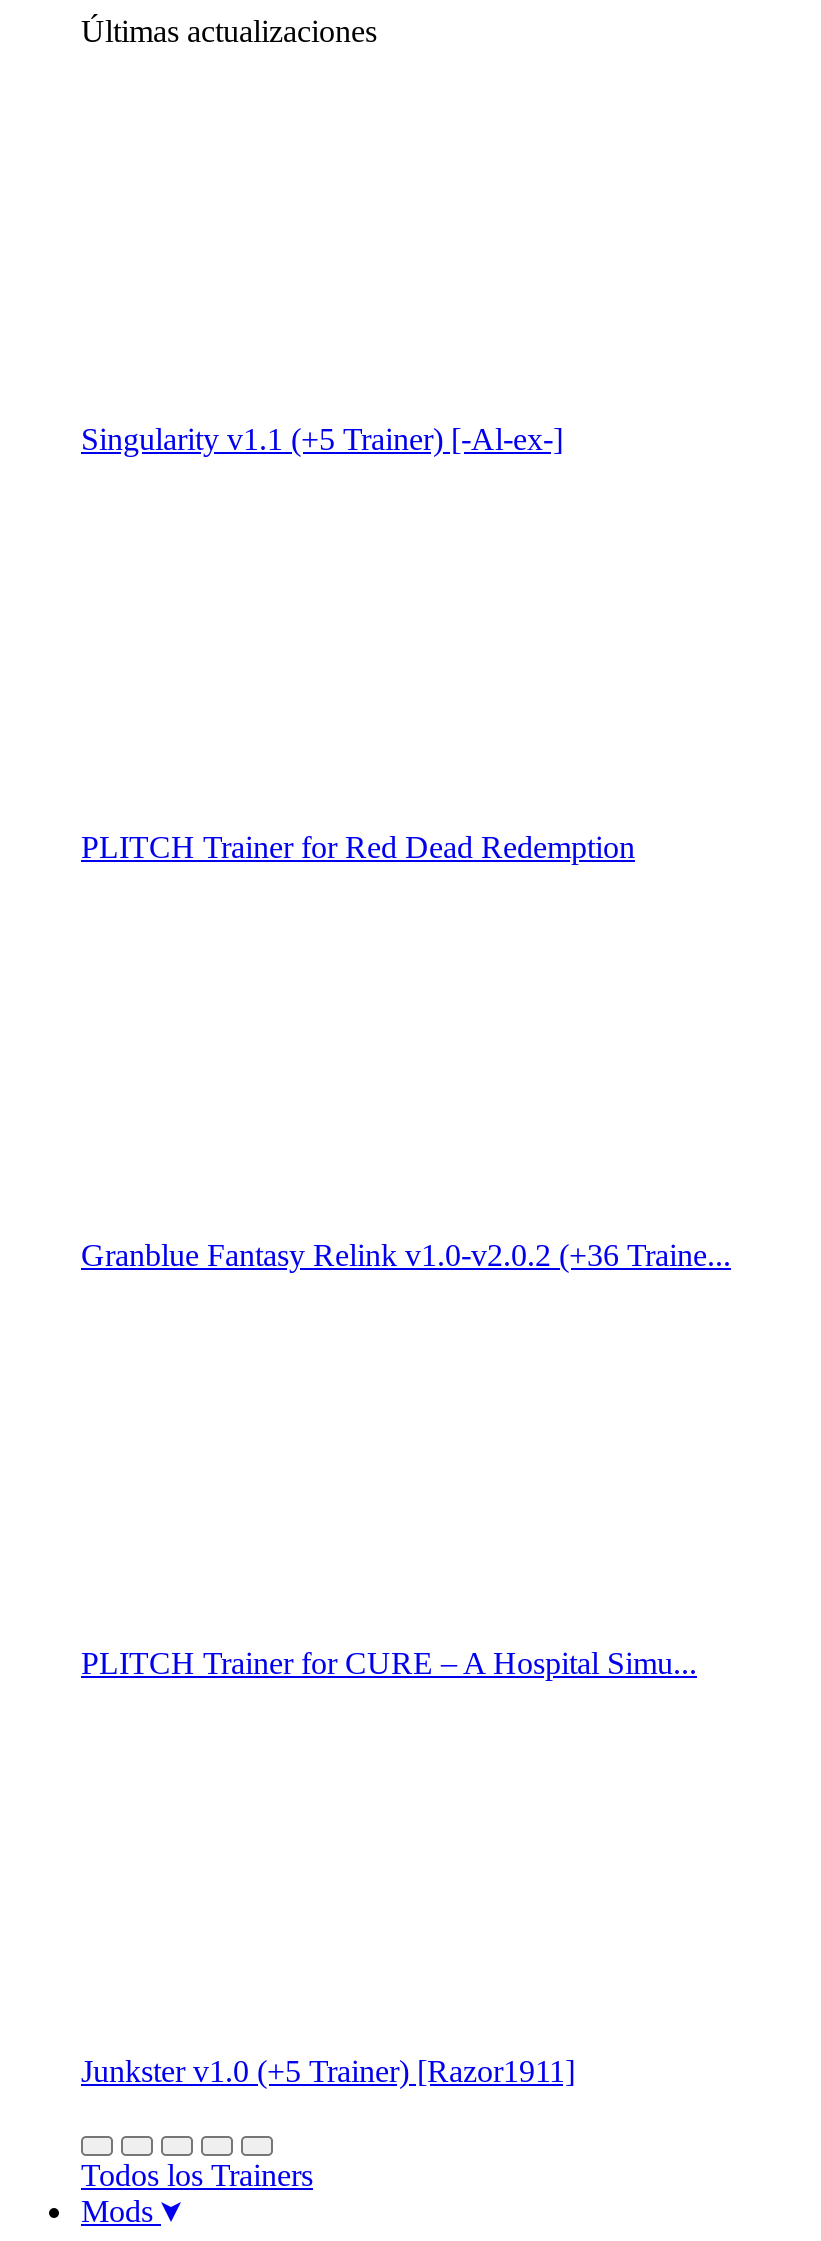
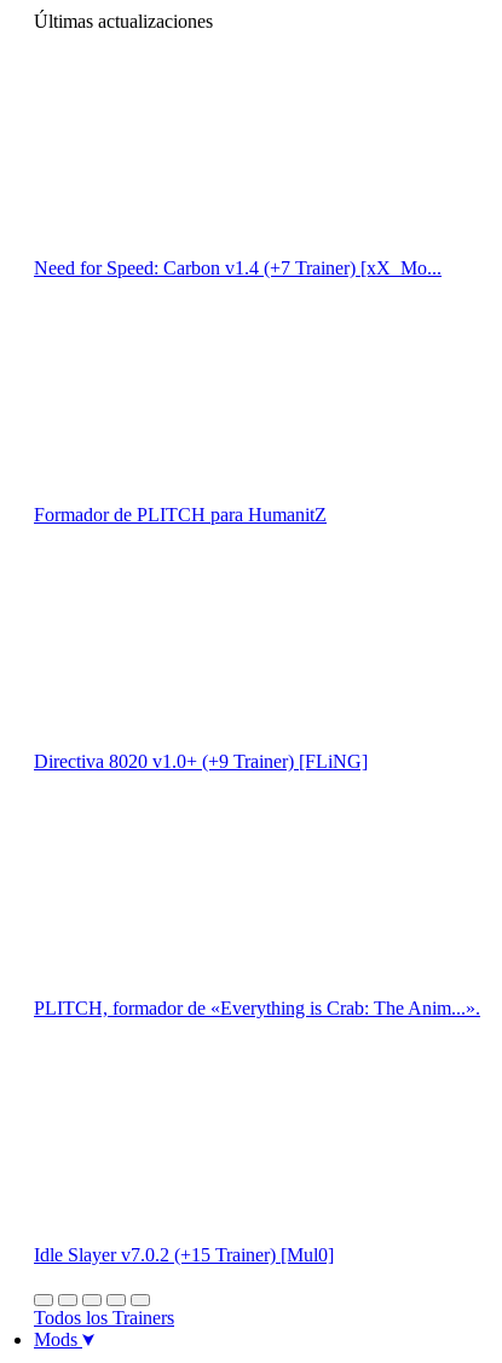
- Singularity v1.1 (+5 Trainer) [-Al-ex-]
+ Need for Speed: Carbon v1.4 (+7 Trainer) [xX_Mo...

- PLITCH Trainer for Red Dead Redemption
+ Formador de PLITCH para HumanitZ

- Granblue Fantasy Relink v1.0-v2.0.2 (+36 Traine...
+ Directiva 8020 v1.0+ (+9 Trainer) [FLiNG]

- PLITCH Trainer for CURE – A Hospital Simu...
+ PLITCH, formador de «Everything is Crab: The Anim...».

- Junkster v1.0 (+5 Trainer) [Razor1911]
+ Idle Slayer v7.0.2 (+15 Trainer) [Mul0]
